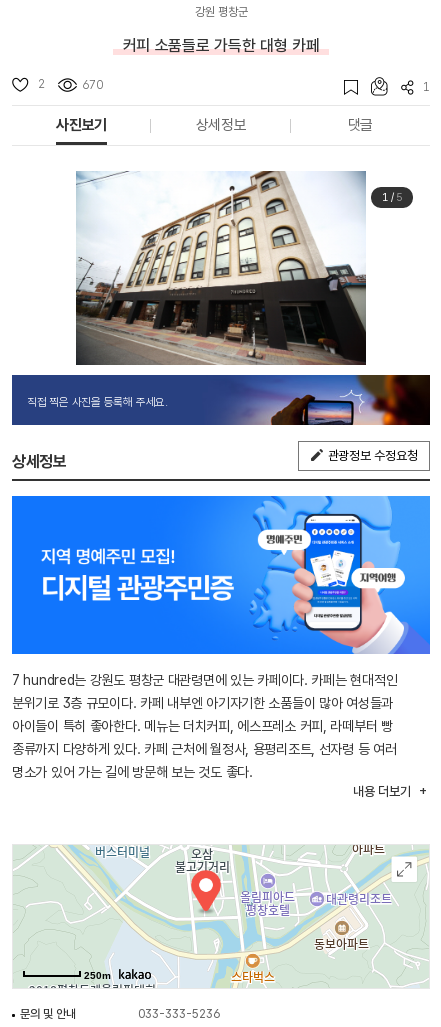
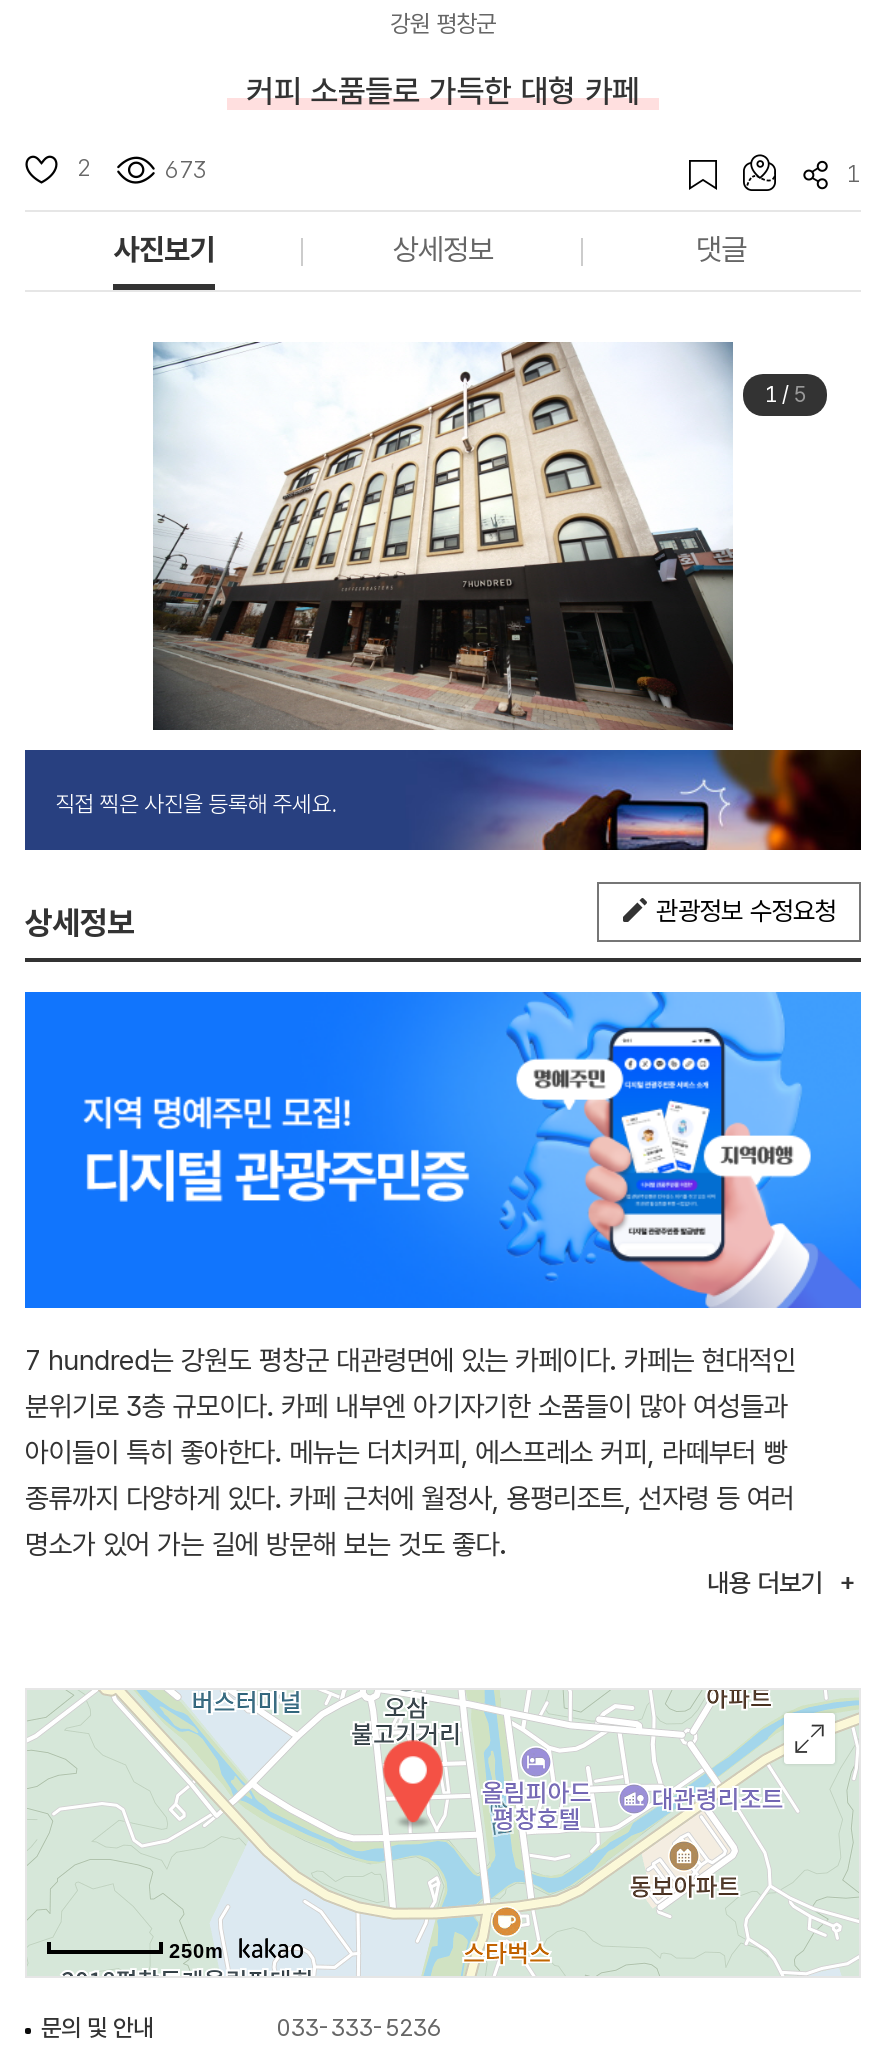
- 670
+ 673
